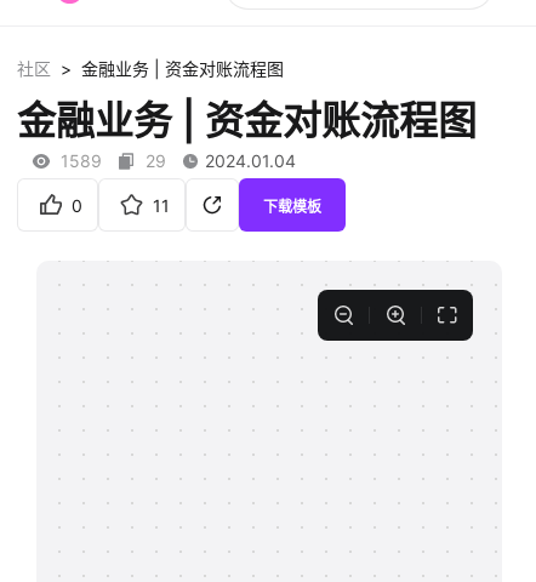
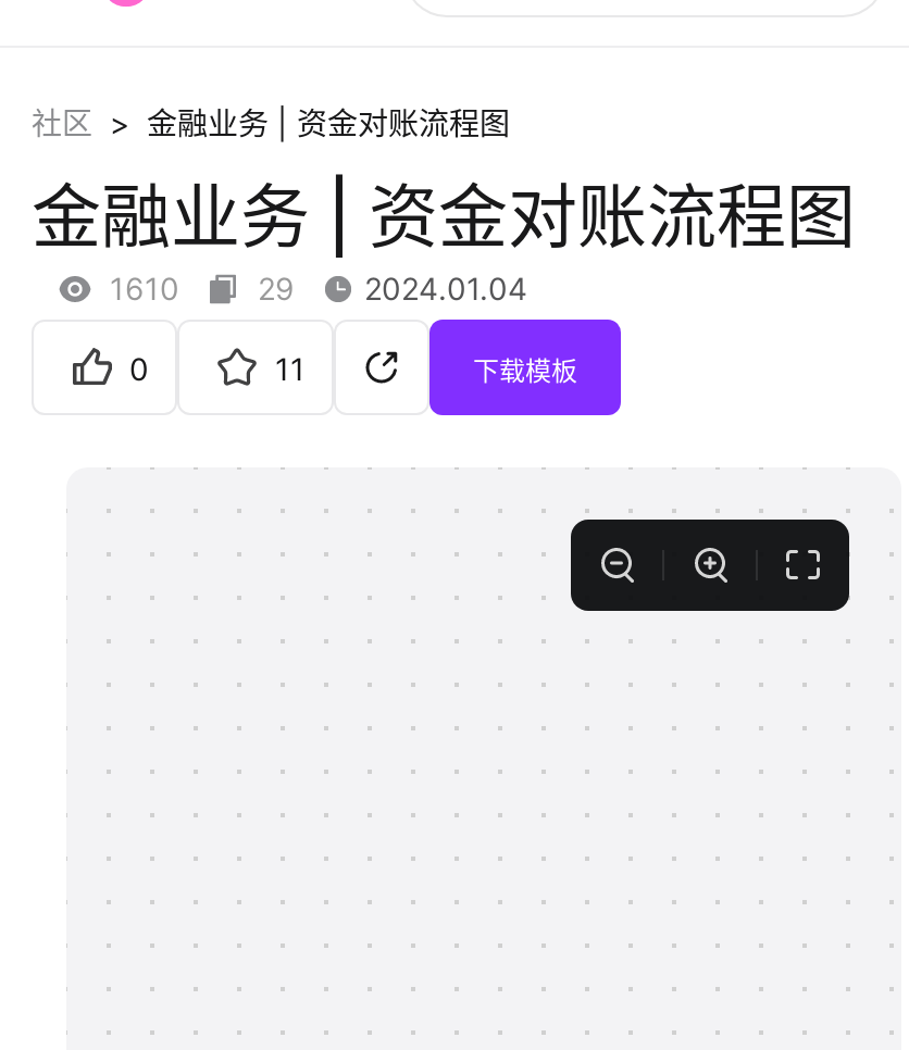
- 1589
+ 1610
